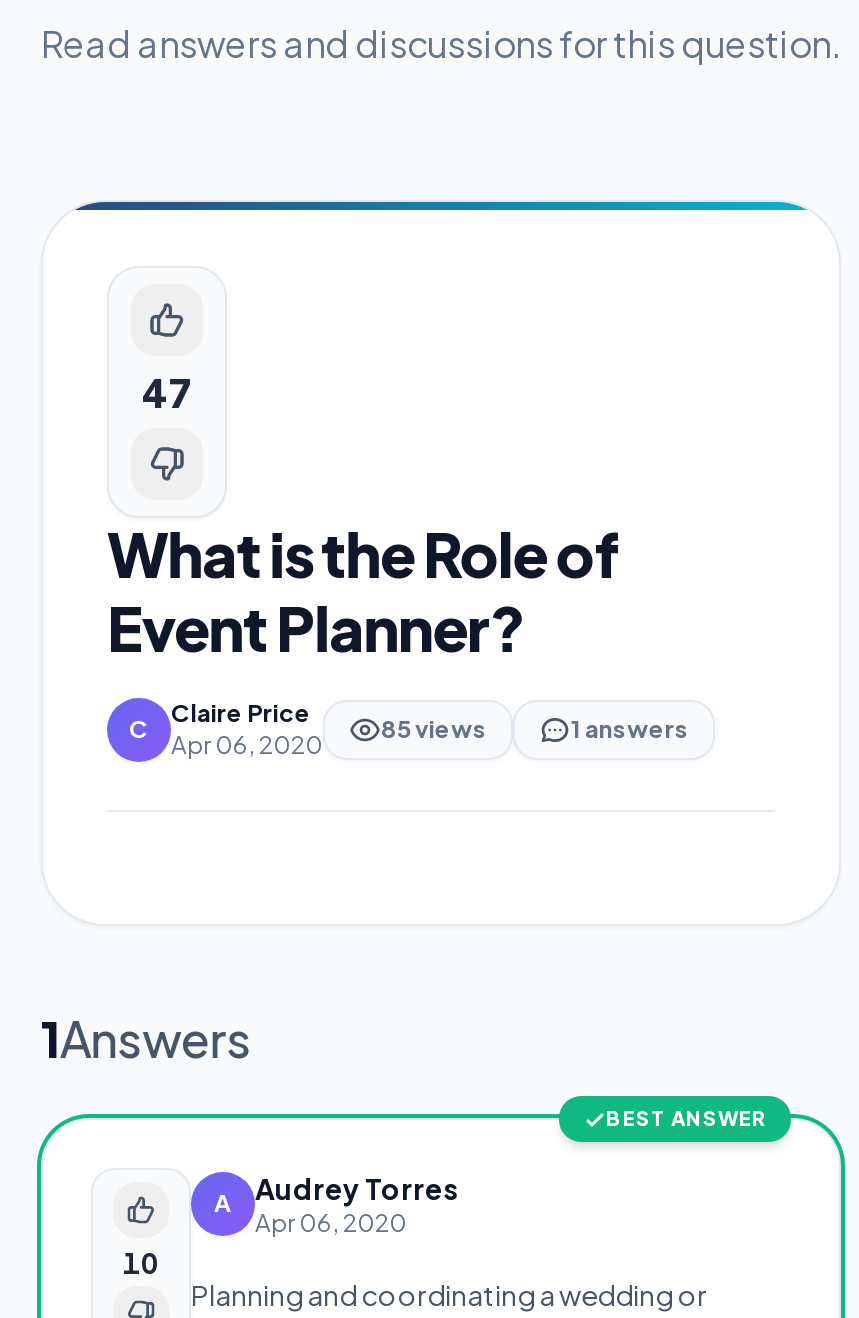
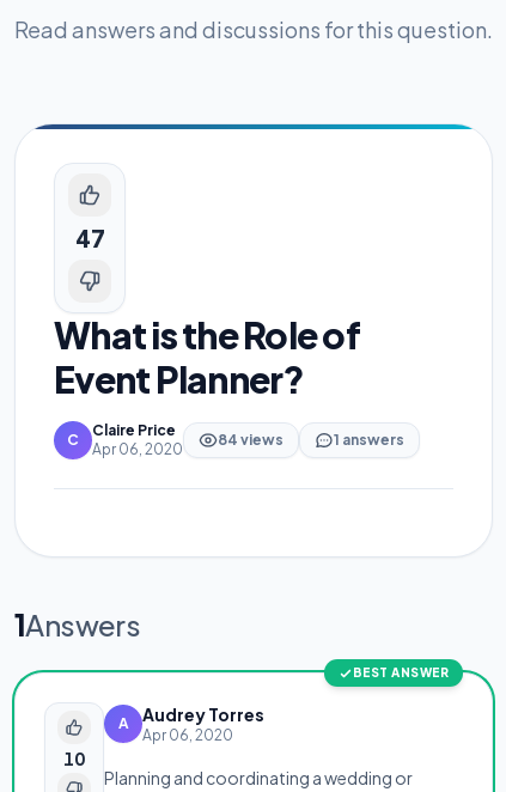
- 85 views
+ 84 views
